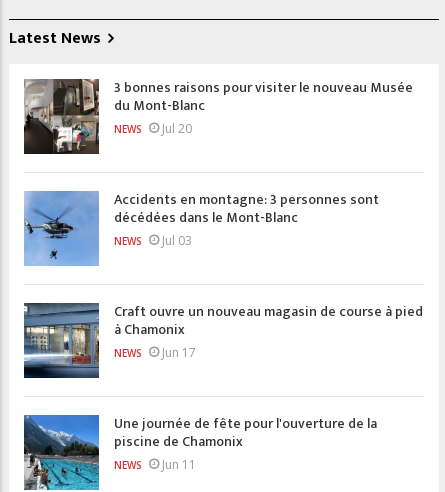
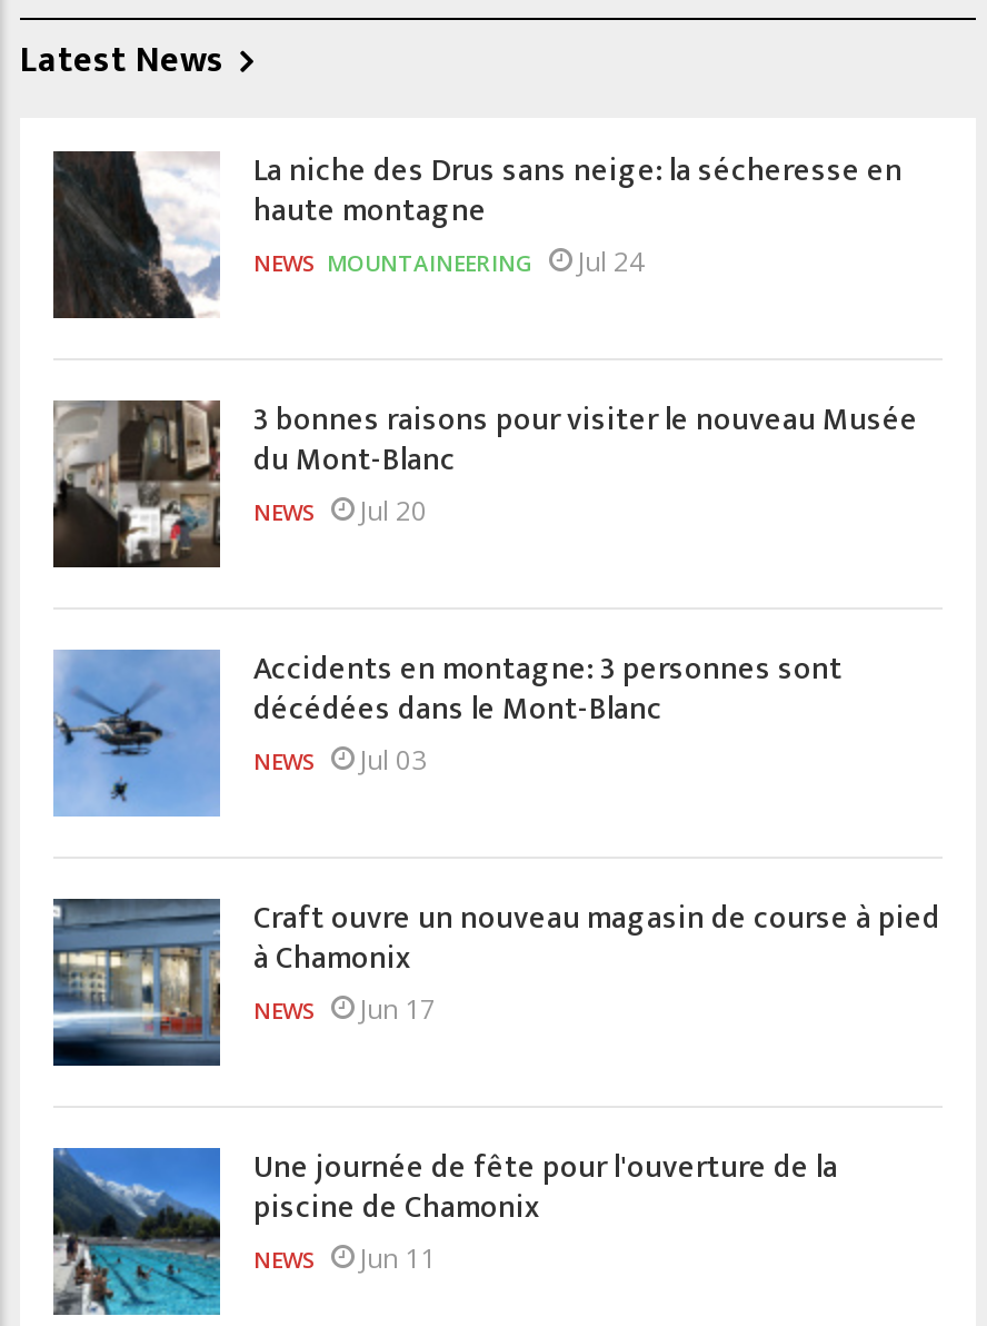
+ [image]
+ La niche des Drus sans neige: la sécheresse en
+ haute montagne
+ NEWS MOUNTAINEERING
+ Jul 24
